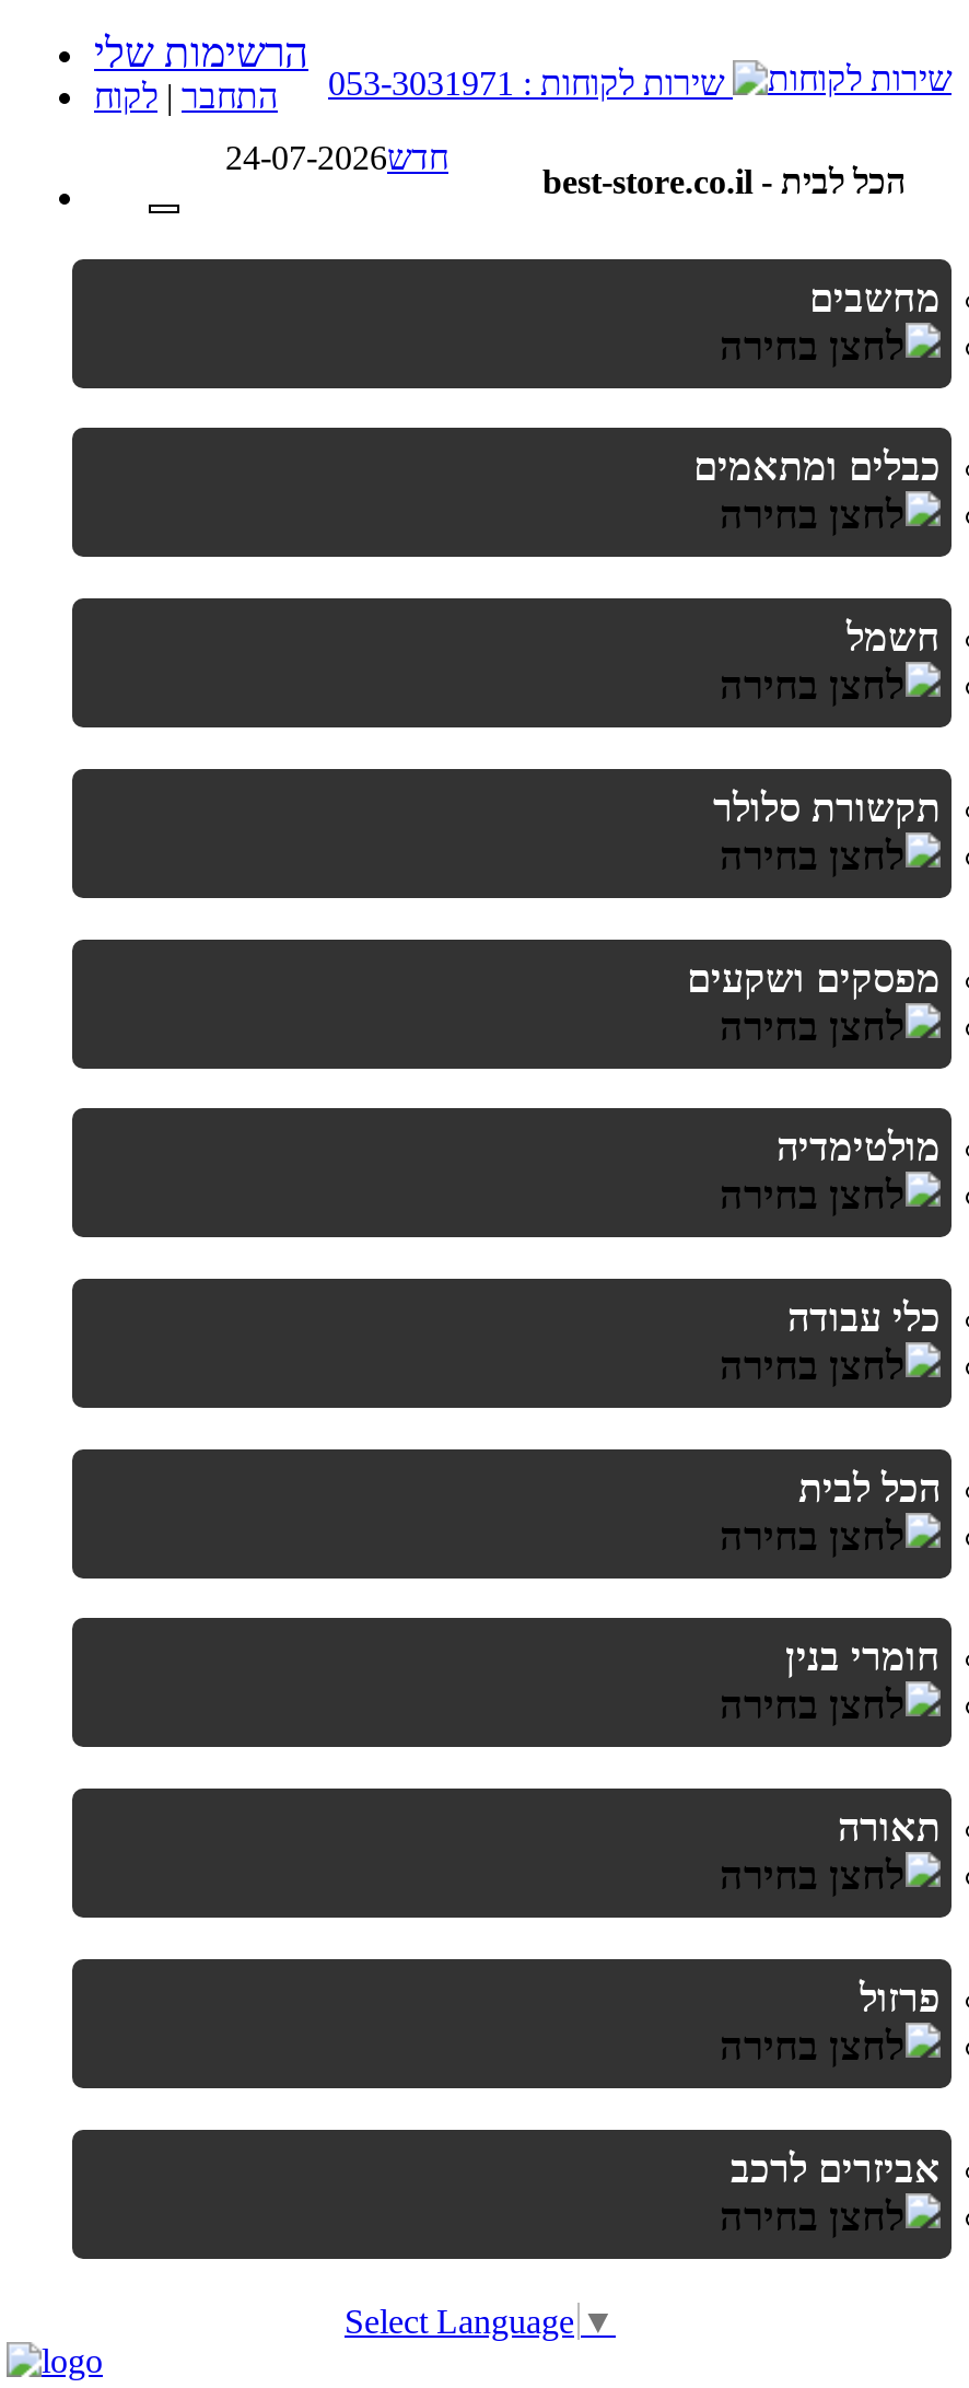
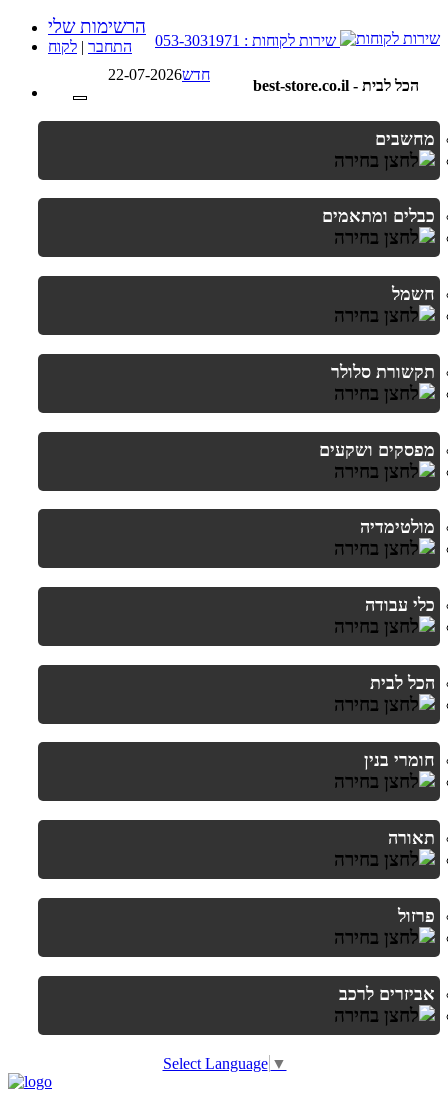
- חדש 24-07-2026
+ חדש 22-07-2026
